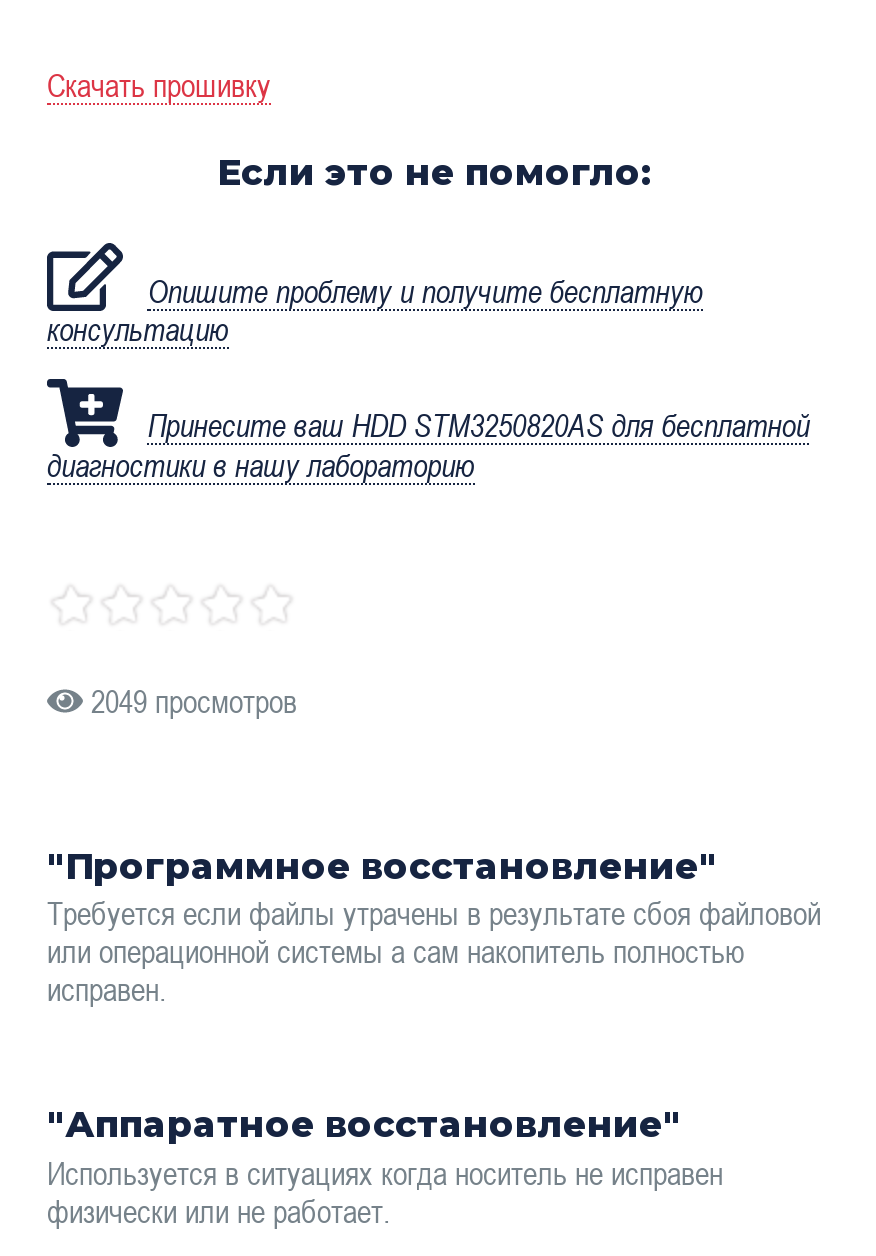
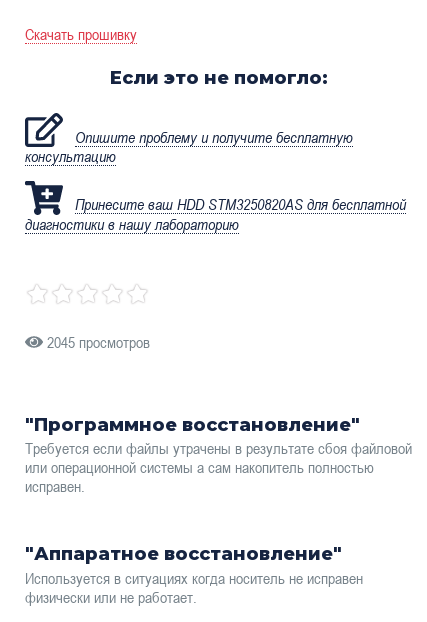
- 2049 просмотров
+ 2045 просмотров
